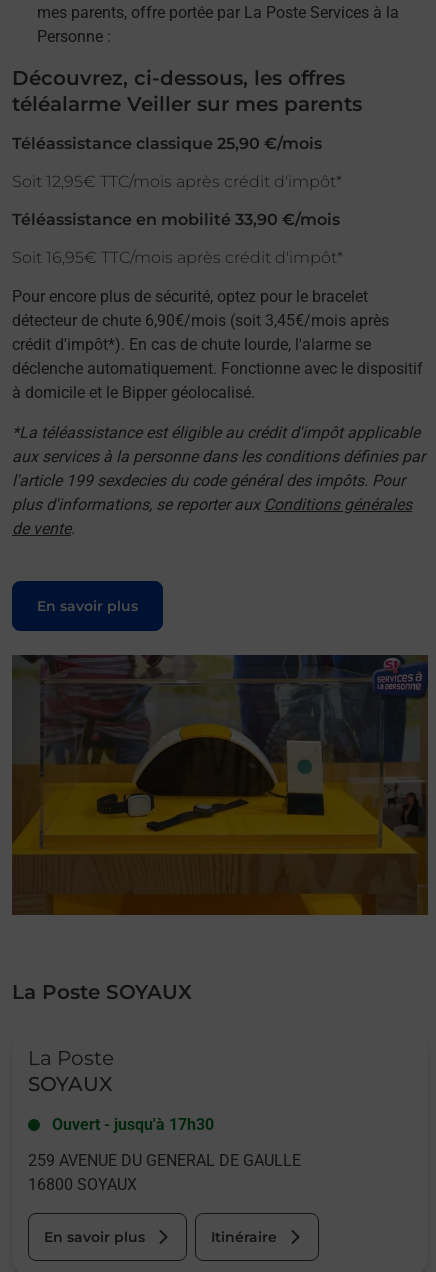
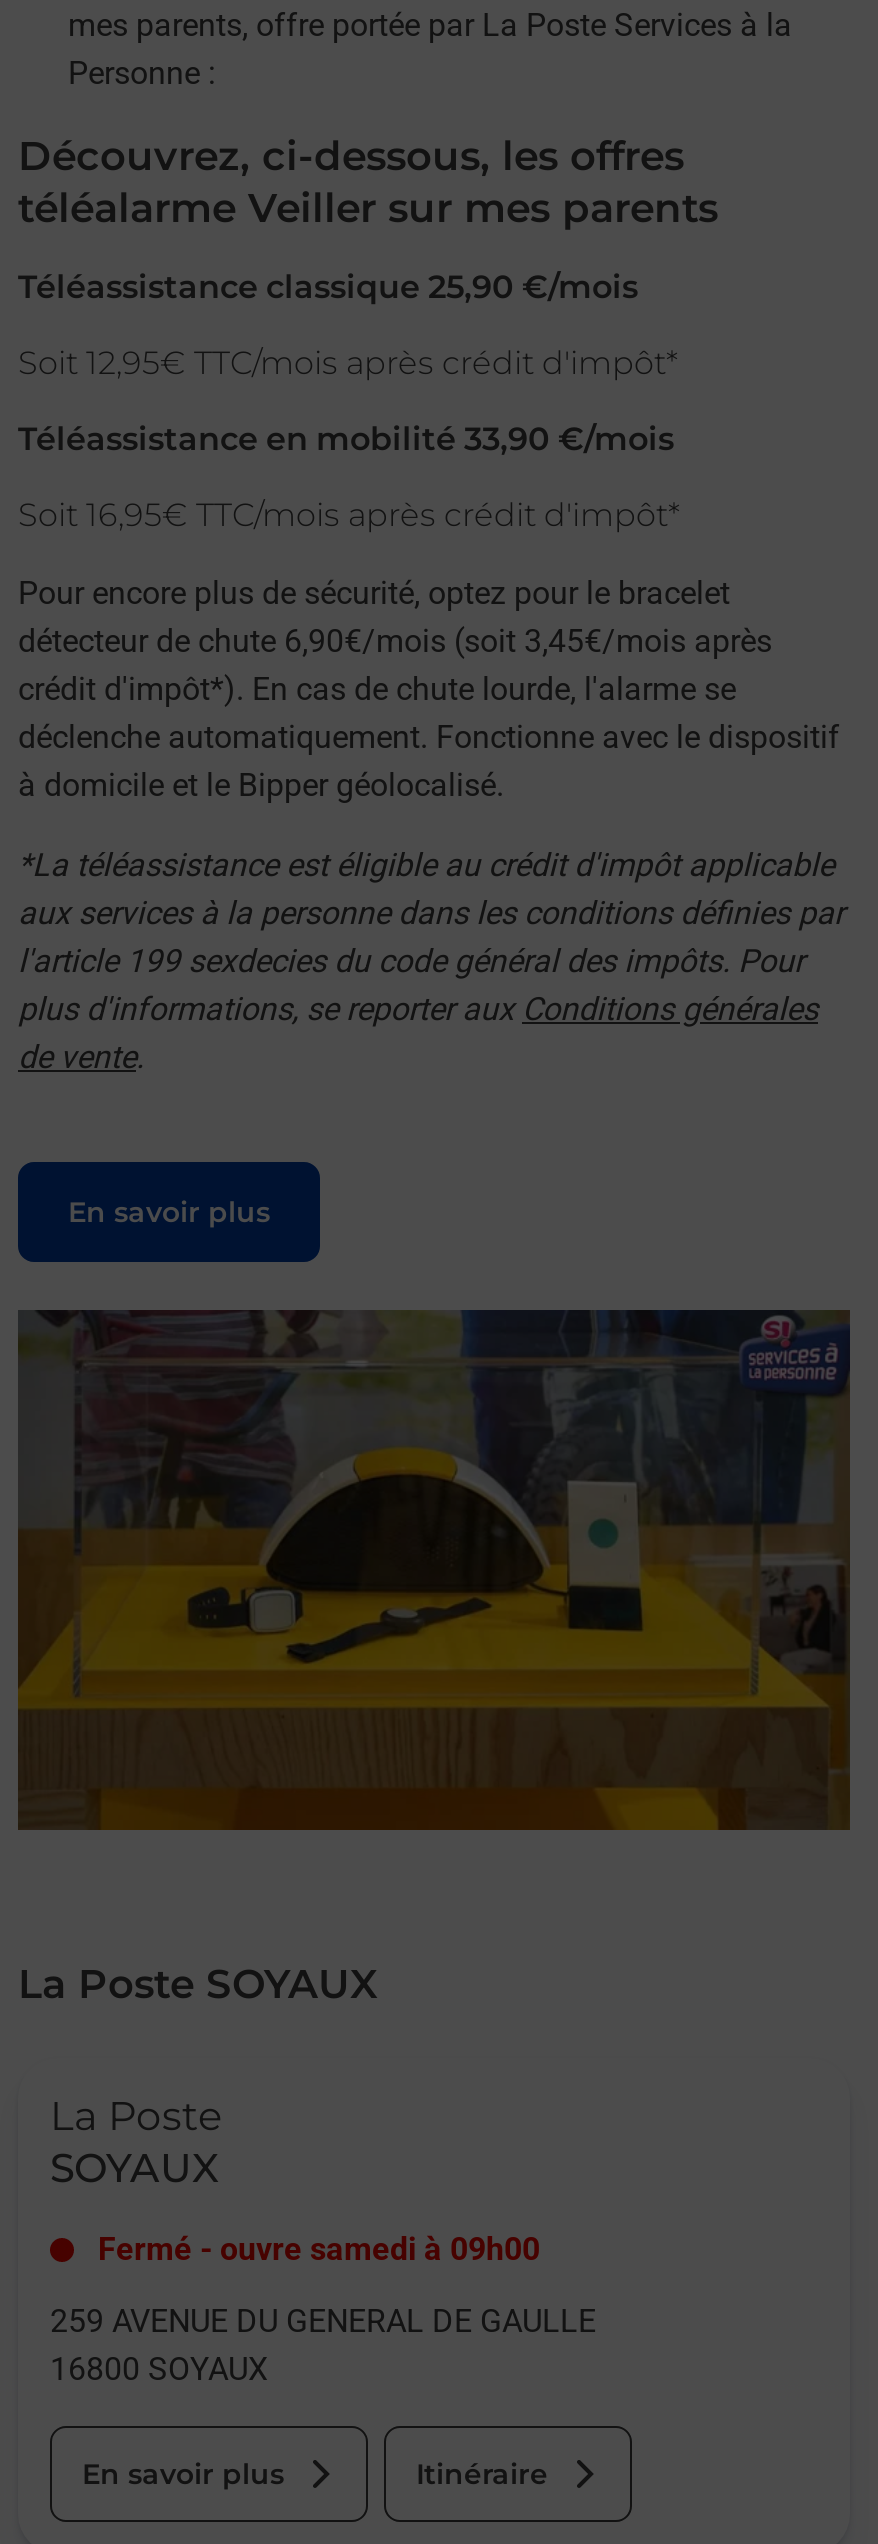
- Ouvert - jusqu'à 17h30
+ Fermé - ouvre samedi à 09h00
